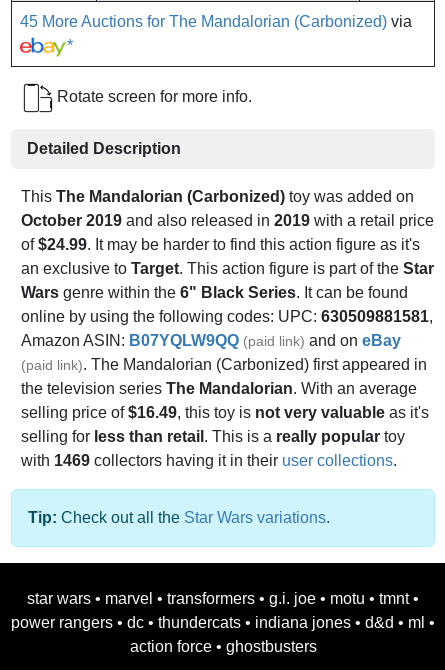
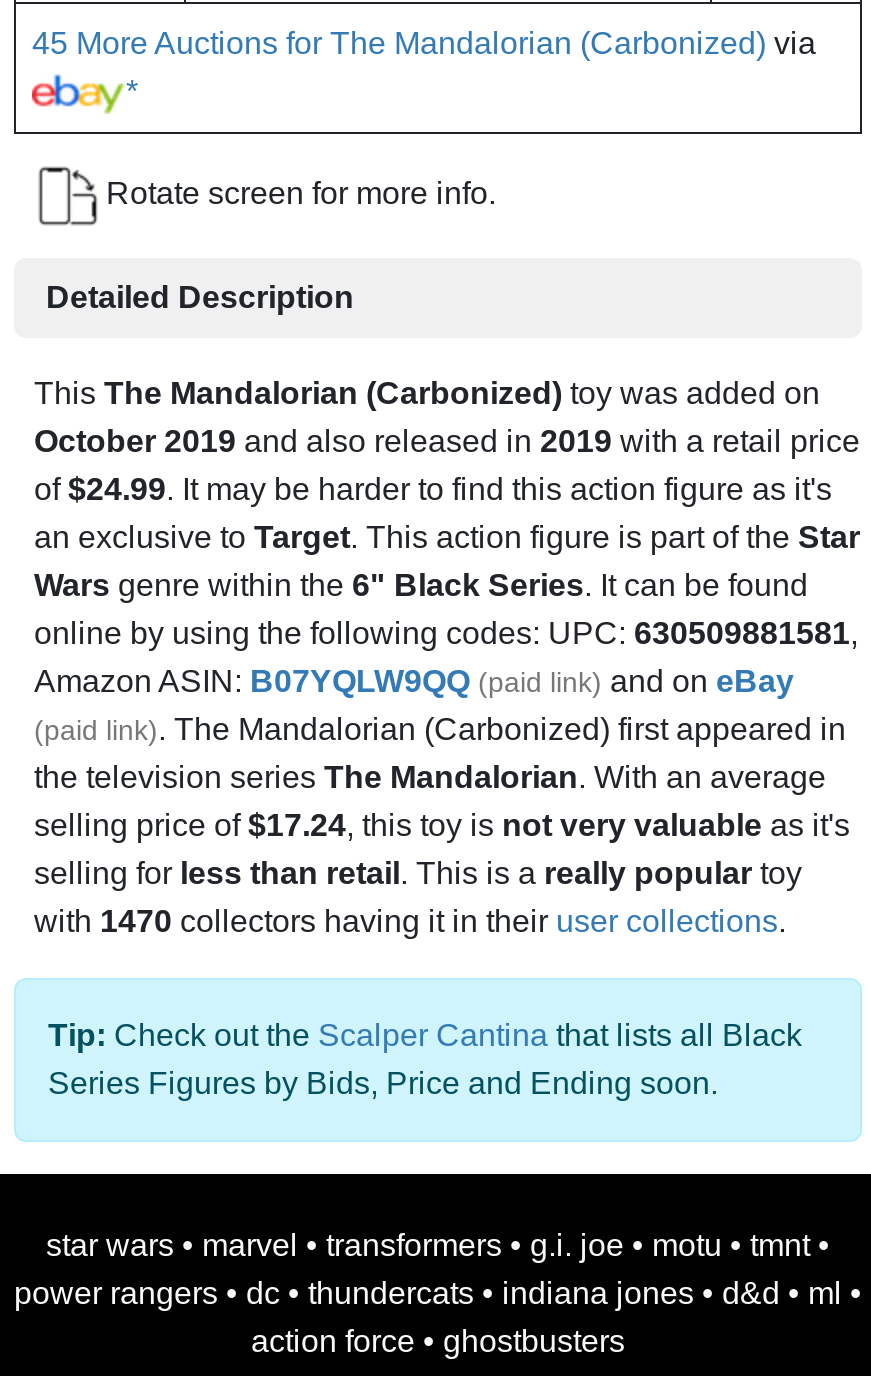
- selling price of $16.49, this toy is not very valuable as it's
+ selling price of $17.24, this toy is not very valuable as it's

- with 1469 collectors having it in their user collections.
+ with 1470 collectors having it in their user collections.

- Tip: Check out all the Star Wars variations.
+ Tip: Check out the Scalper Cantina that lists all Black
+ Series Figures by Bids, Price and Ending soon.
